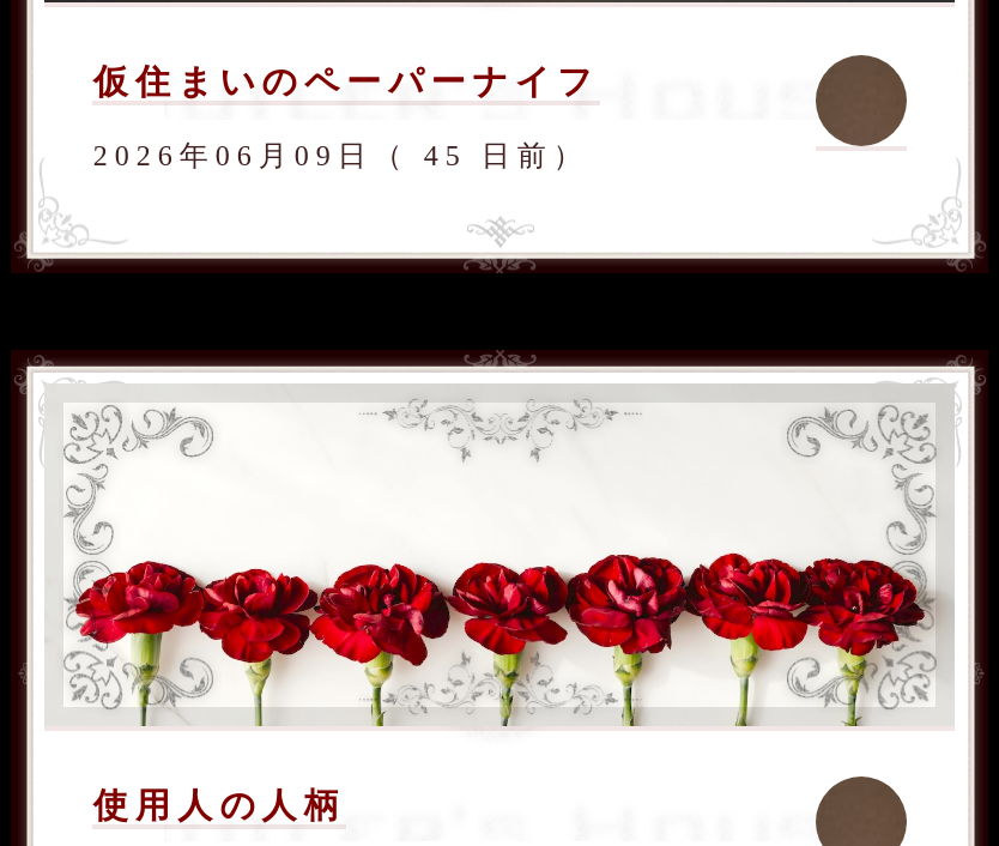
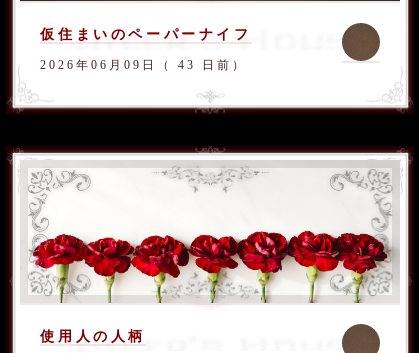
- 2026年06月09日（ 45 日前）
+ 2026年06月09日（ 43 日前）
